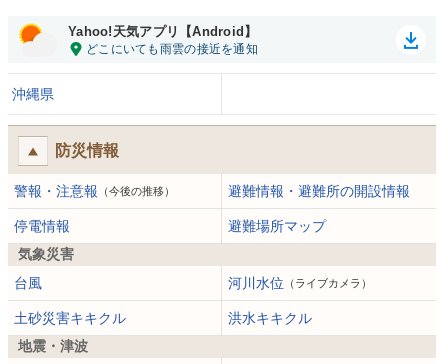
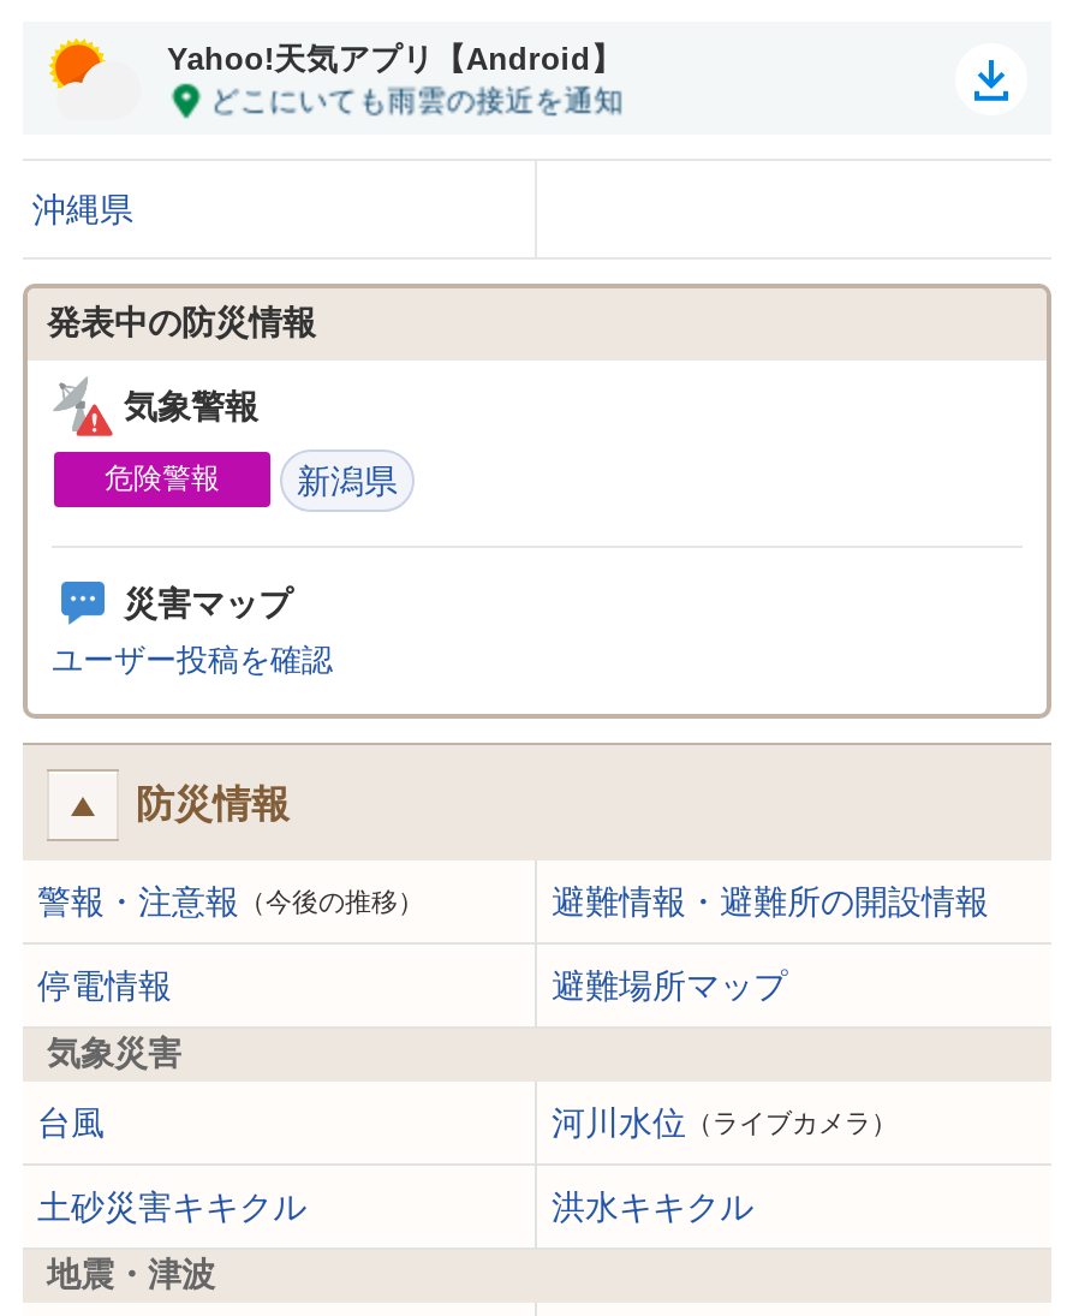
+ [image]
+ 発表中の防災情報
+ 気象警報
+ 危険警報
+ 新潟県
+ 災害マップ
+ ユーザー投稿を確認
